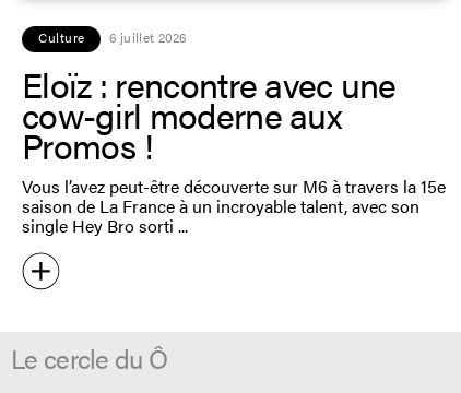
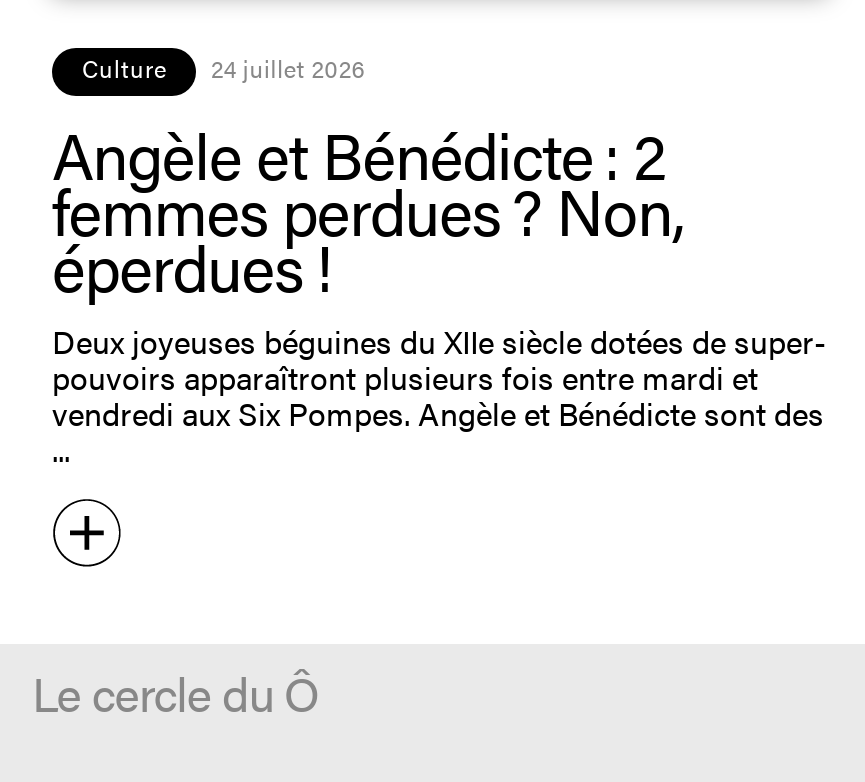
- 6 juillet 2026
- Eloïz : rencontre avec une
- cow-girl moderne aux
- Promos !
- Vous l’avez peut-être découverte sur M6 à travers la 15e
- saison de La France à un incroyable talent, avec son
- single Hey Bro sorti
+ 24 juillet 2026
+ Angèle et Bénédicte : 2
+ femmes perdues ? Non,
+ éperdues !
+ Deux joyeuses béguines du XIIe siècle dotées de super-
+ pouvoirs apparaîtront plusieurs fois entre mardi et
+ vendredi aux Six Pompes. Angèle et Bénédicte sont des
